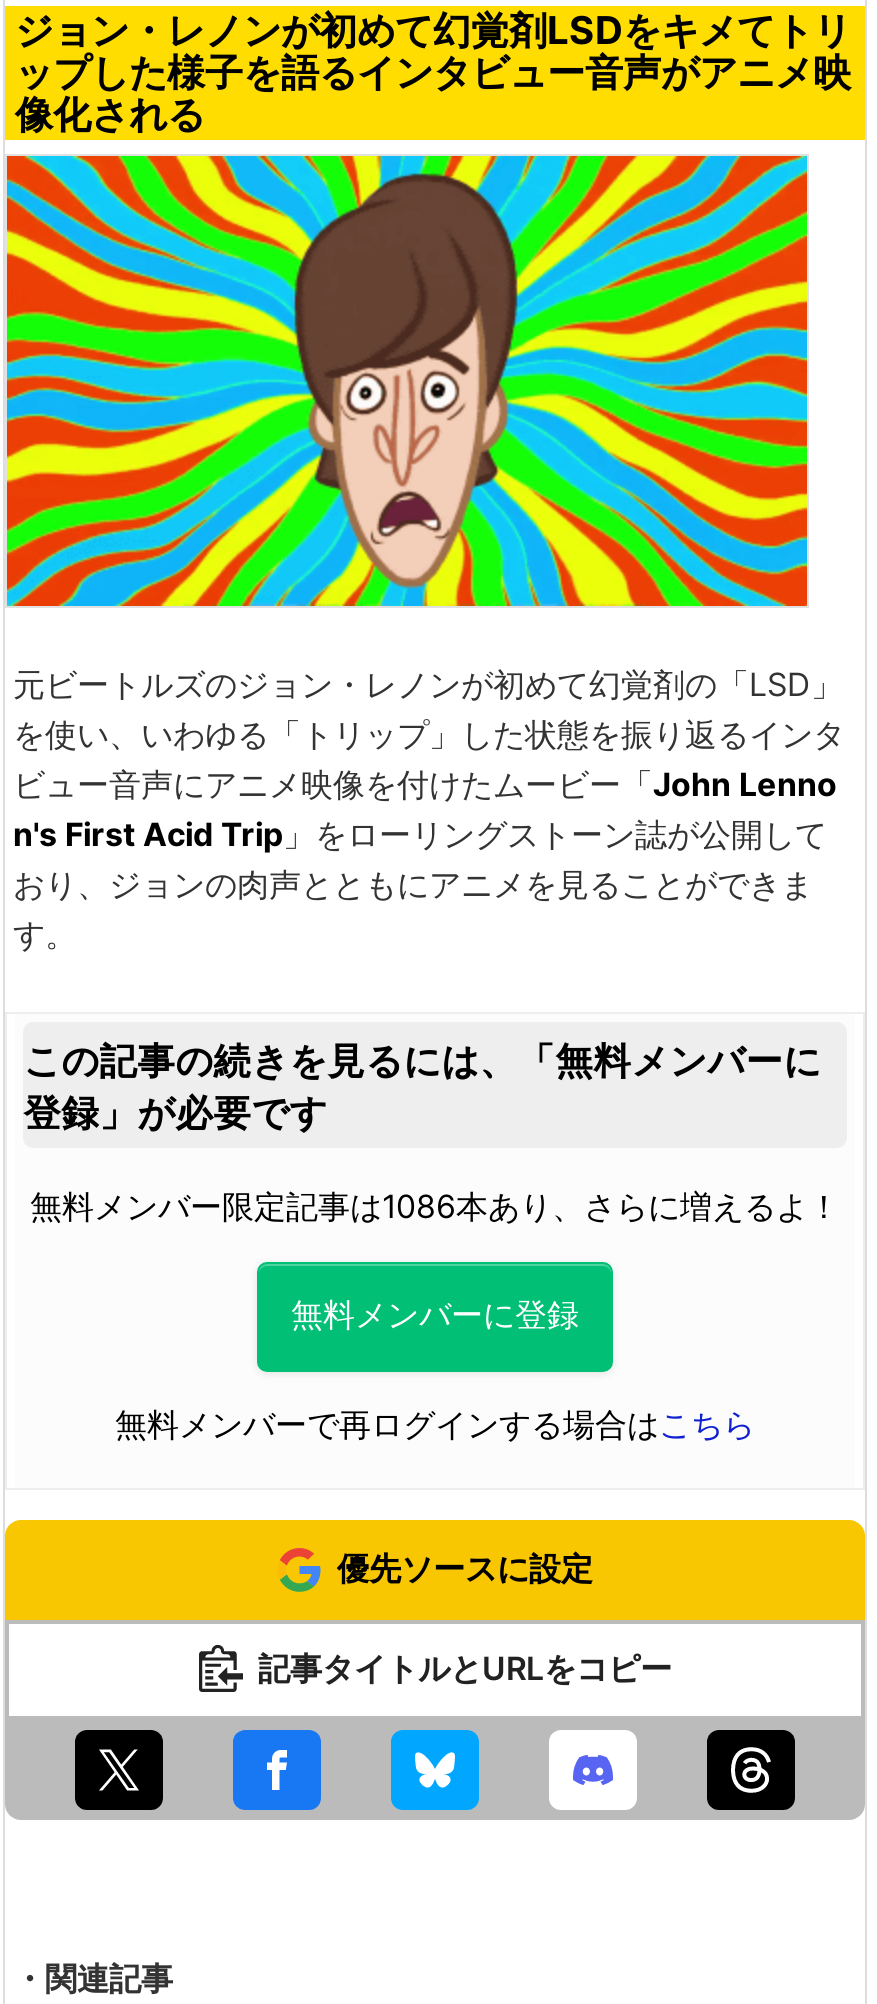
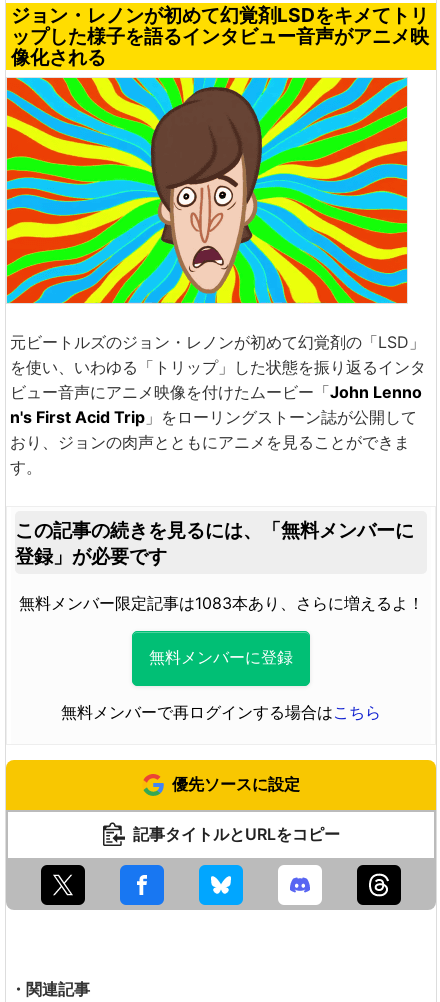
- 無料メンバー限定記事は1086本あり、さらに増えるよ！
+ 無料メンバー限定記事は1083本あり、さらに増えるよ！
